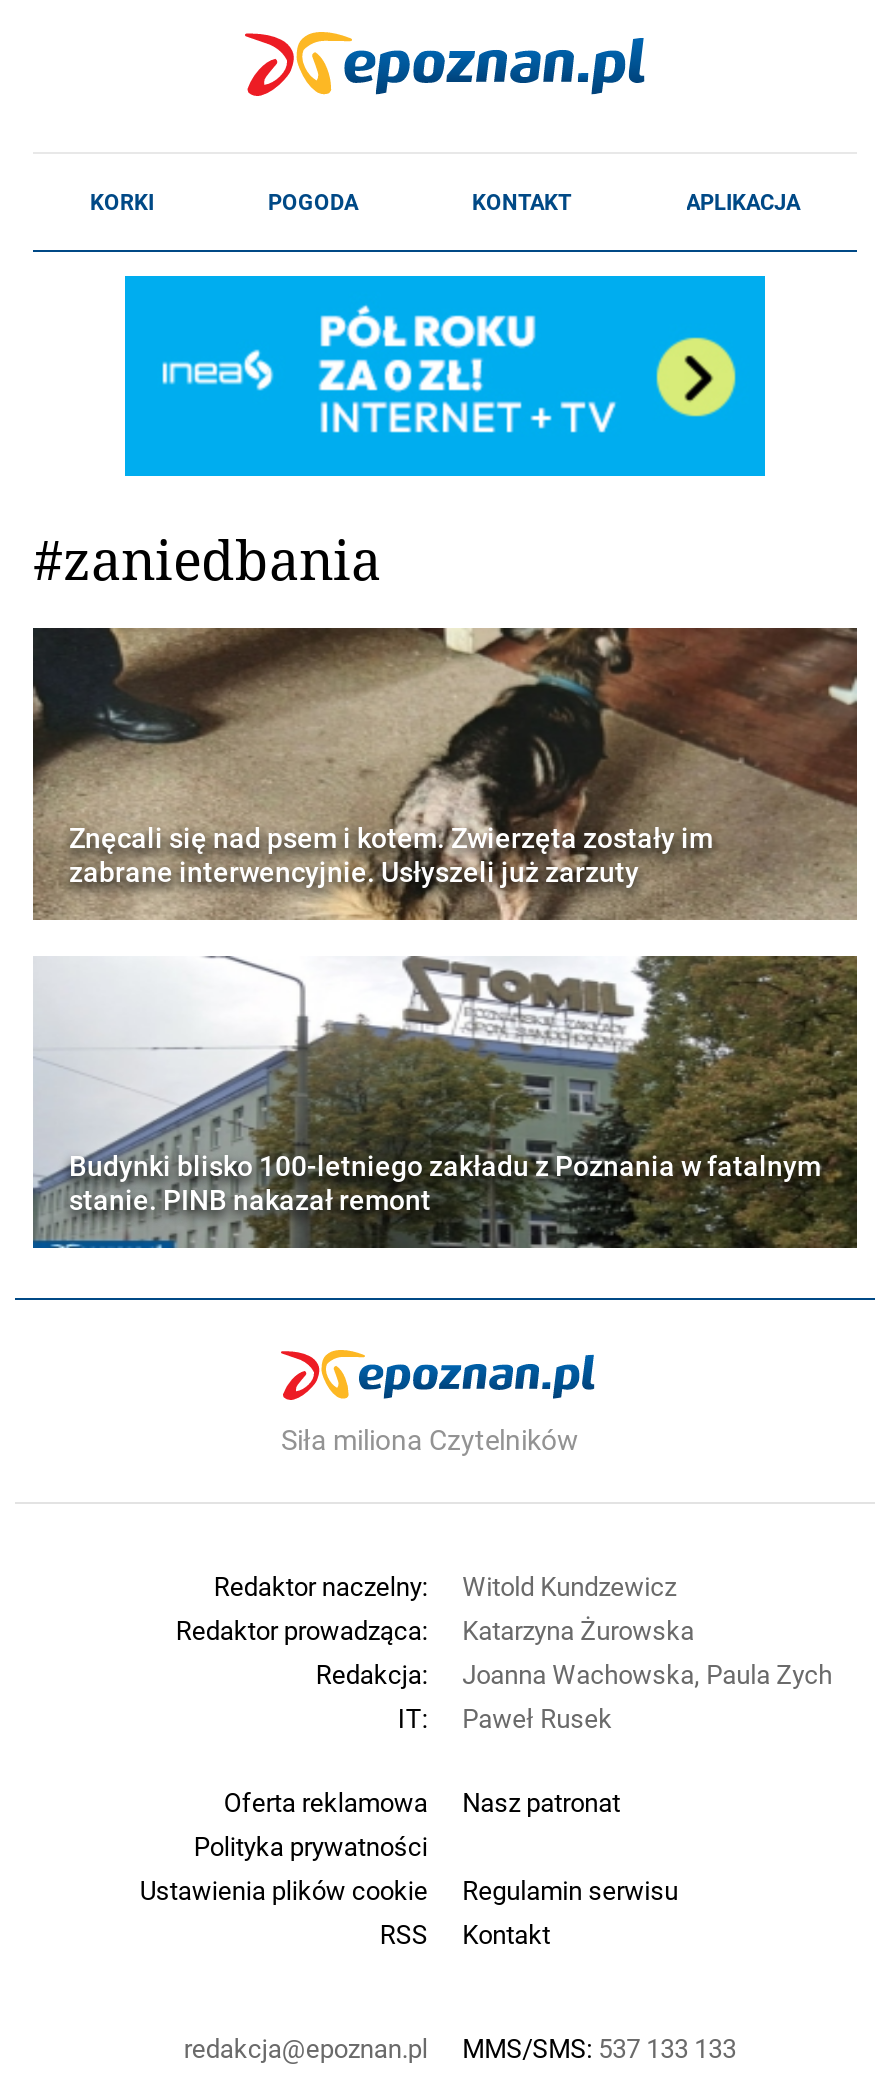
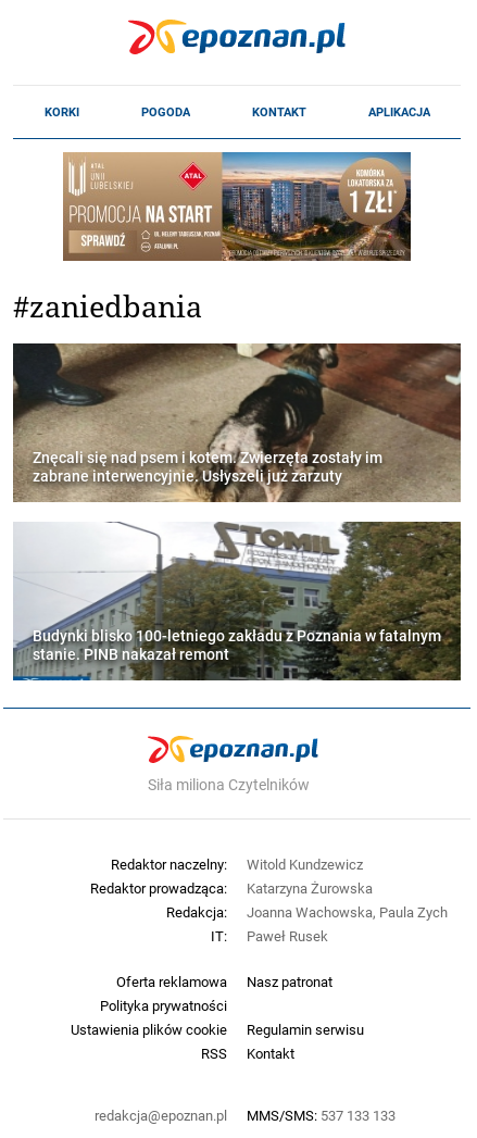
- [image]
+ [image]
